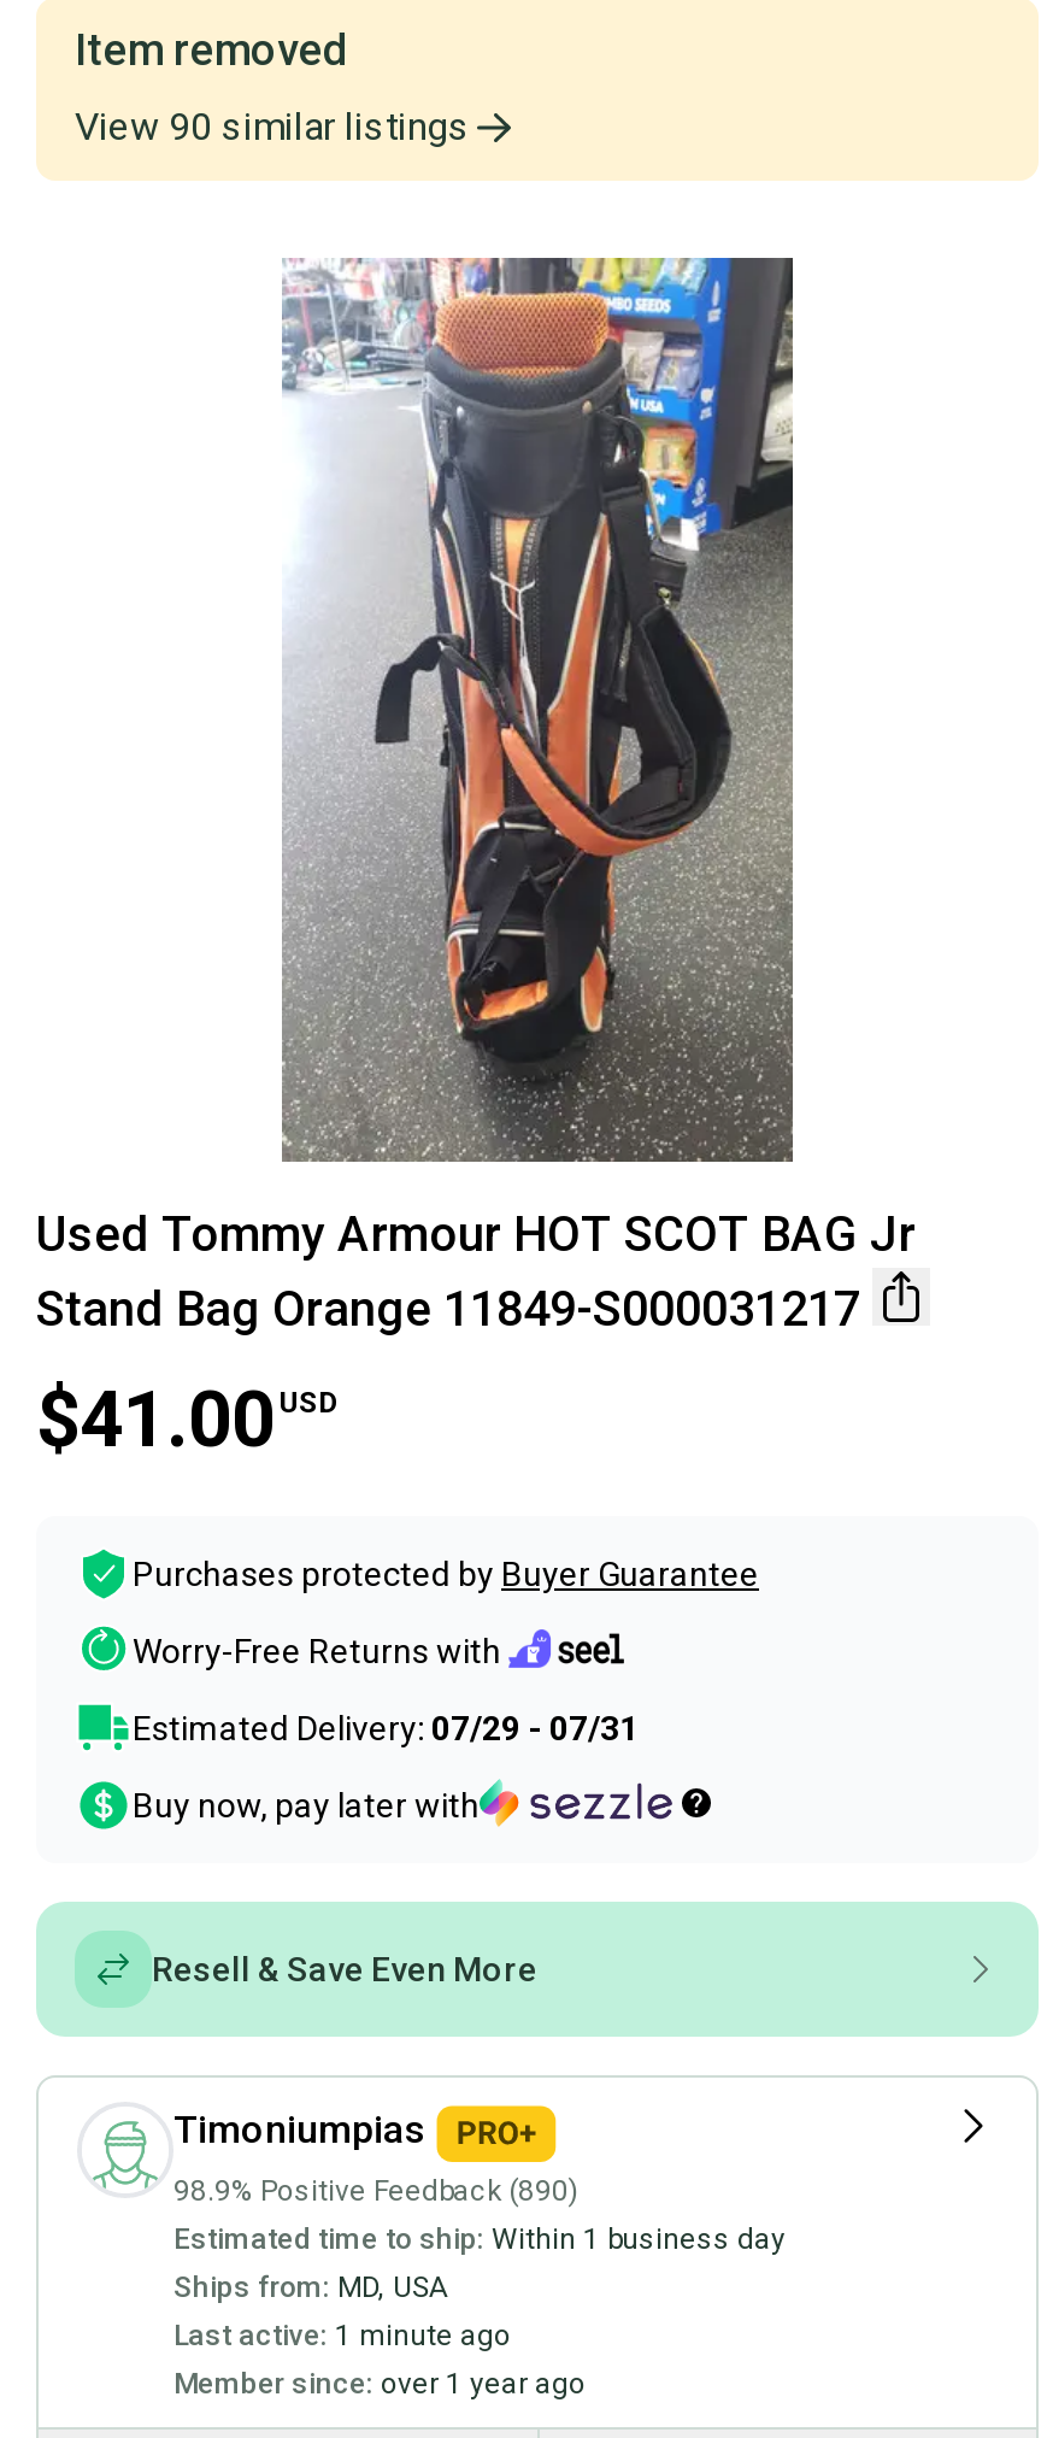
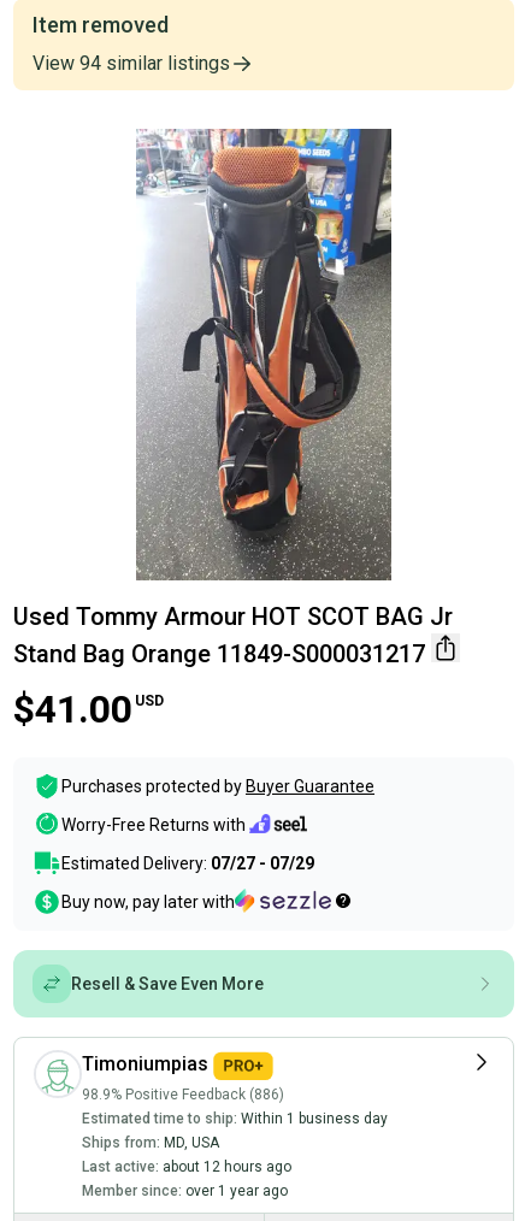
- View 90 similar listings
+ View 94 similar listings

- Estimated Delivery: 07/29 - 07/31
+ Estimated Delivery: 07/27 - 07/29

- 98.9% Positive Feedback (890)
+ 98.9% Positive Feedback (886)

- Last active: 1 minute ago
+ Last active: about 12 hours ago
